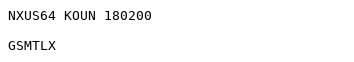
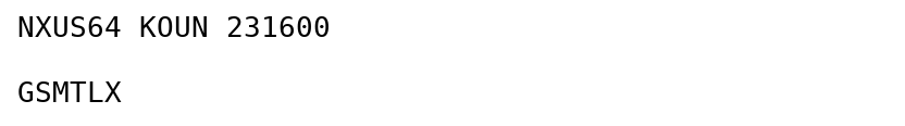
- NXUS64 KOUN 180200
+ NXUS64 KOUN 231600
